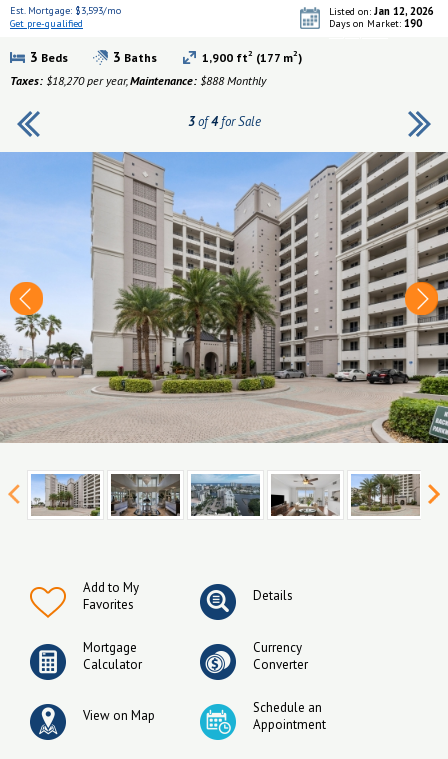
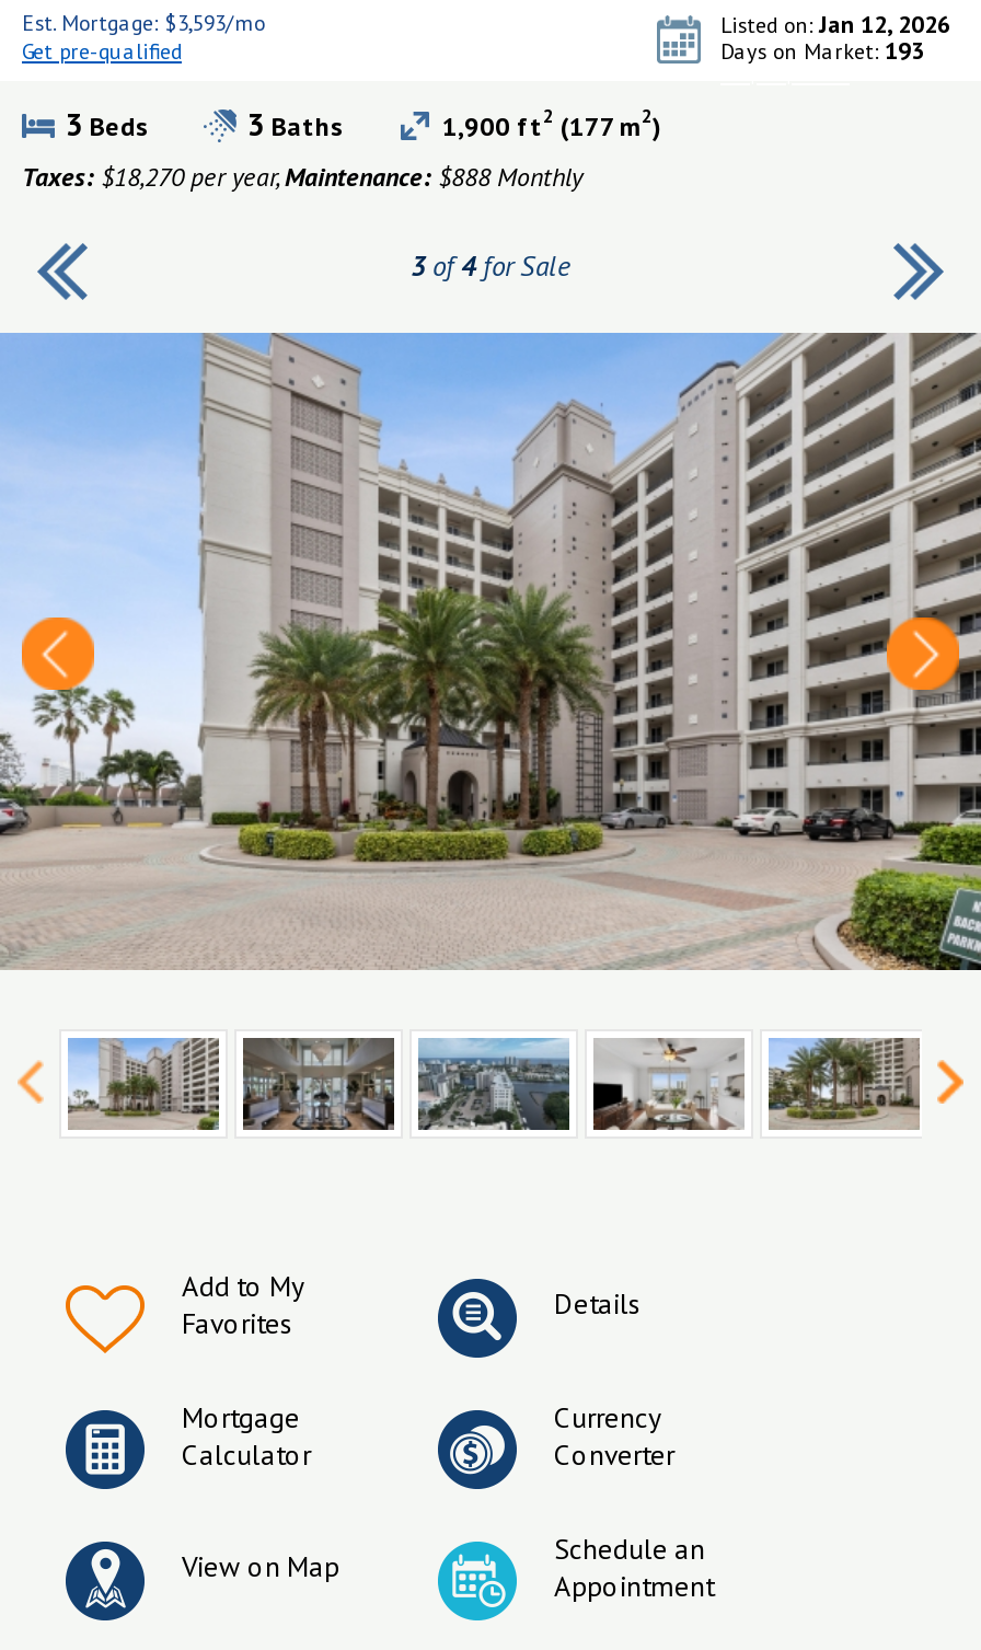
- Days on Market: 190
+ Days on Market: 193
